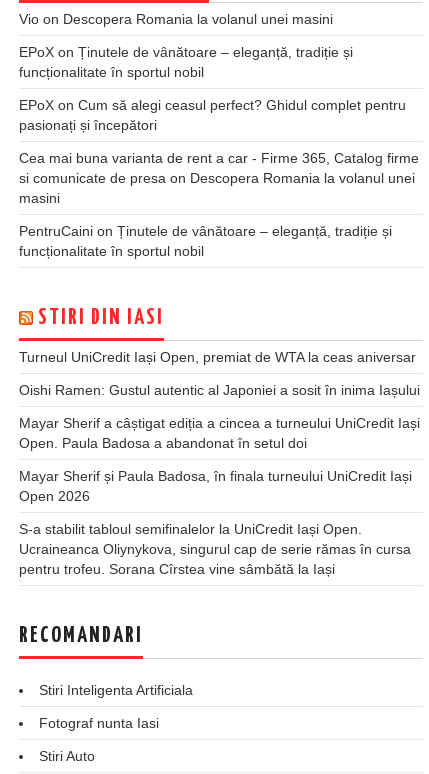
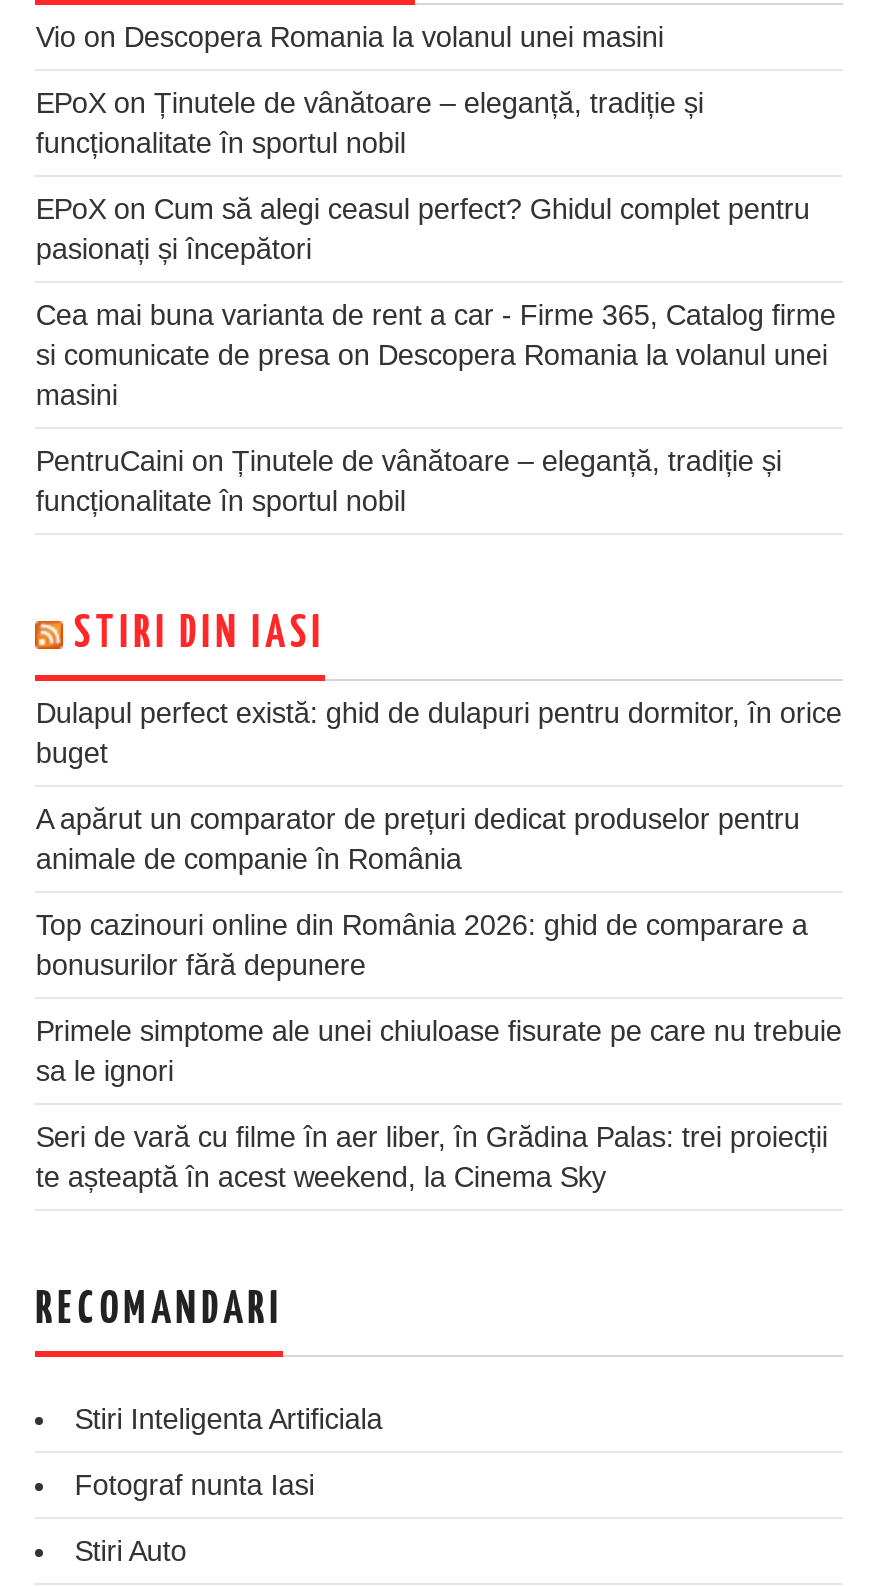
- Turneul UniCredit Iași Open, premiat de WTA la ceas aniversar
+ Dulapul perfect există: ghid de dulapuri pentru dormitor, în orice
+ buget

- Oishi Ramen: Gustul autentic al Japoniei a sosit în inima Iașului
+ A apărut un comparator de prețuri dedicat produselor pentru
+ animale de companie în România

- Mayar Sherif a câștigat ediția a cincea a turneului UniCredit Iași
- Open. Paula Badosa a abandonat în setul doi
+ Top cazinouri online din România 2026: ghid de comparare a
+ bonusurilor fără depunere

- Mayar Sherif și Paula Badosa, în finala turneului UniCredit Iași
- Open 2026
+ Primele simptome ale unei chiuloase fisurate pe care nu trebuie
+ sa le ignori

- S-a stabilit tabloul semifinalelor la UniCredit Iași Open.
- Ucraineanca Oliynykova, singurul cap de serie rămas în cursa
- pentru trofeu. Sorana Cîrstea vine sâmbătă la Iași
+ Seri de vară cu filme în aer liber, în Grădina Palas: trei proiecții
+ te așteaptă în acest weekend, la Cinema Sky
